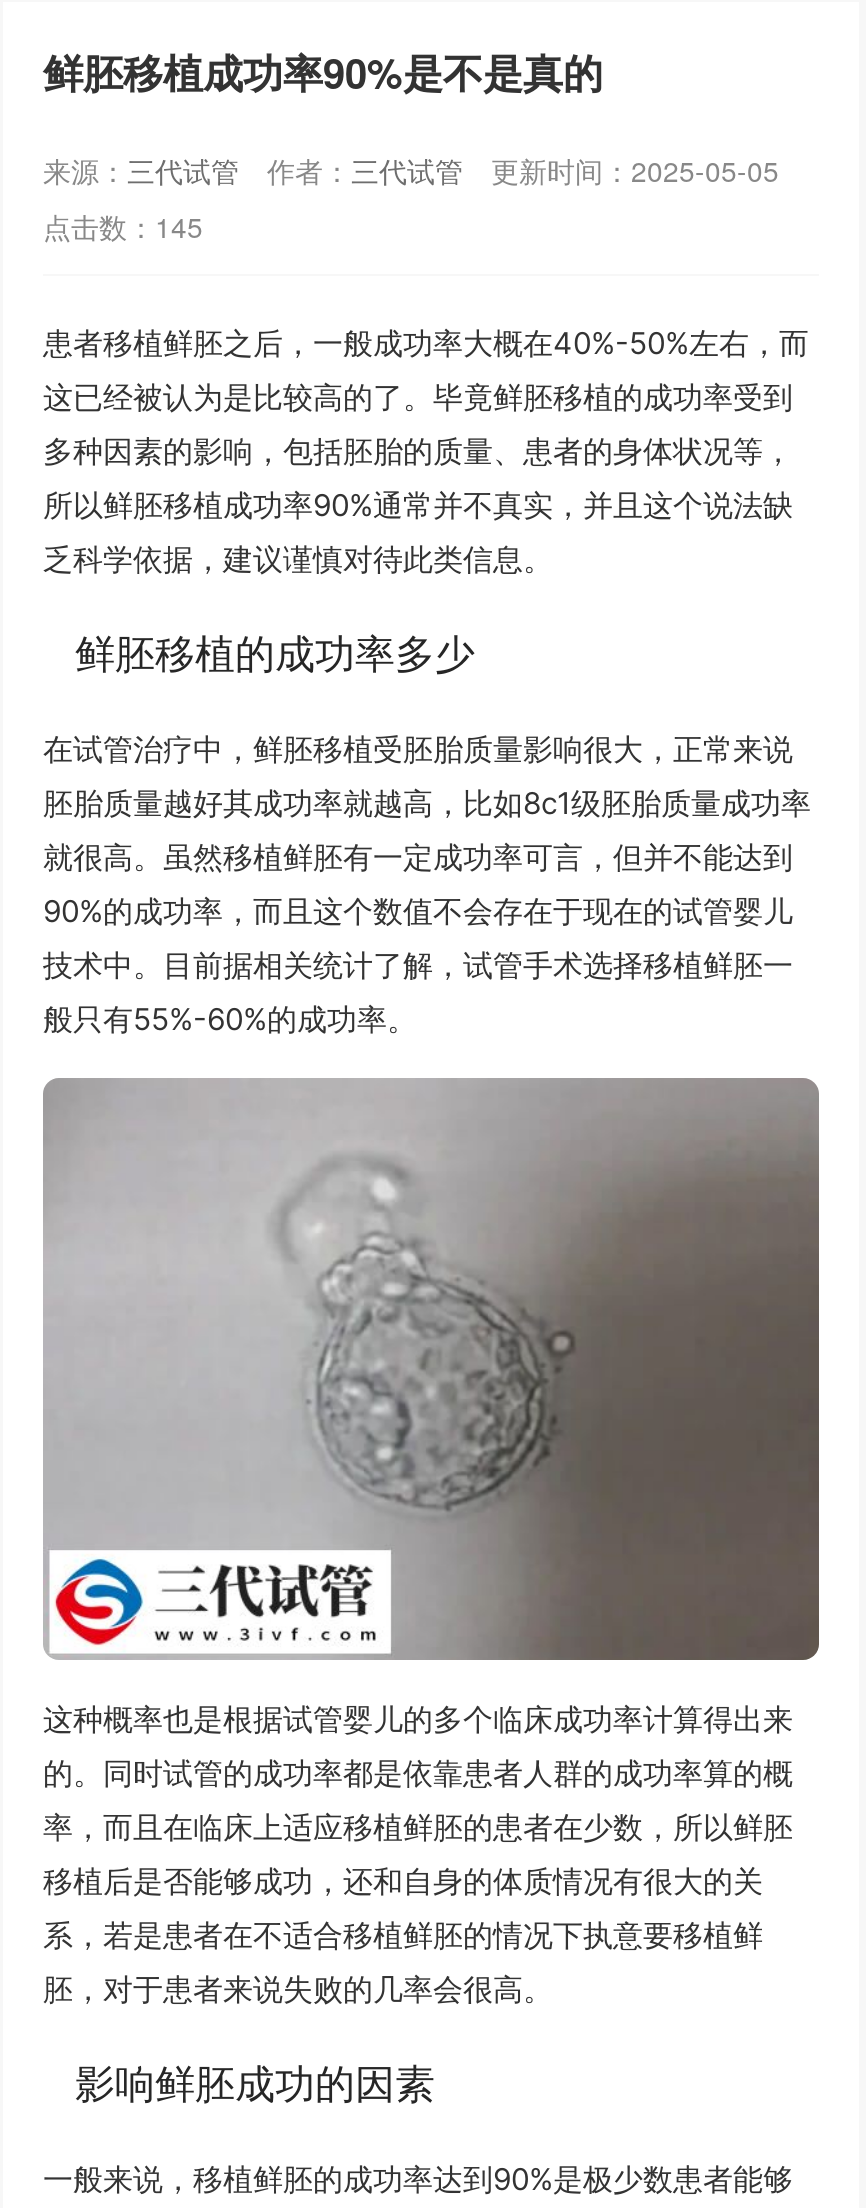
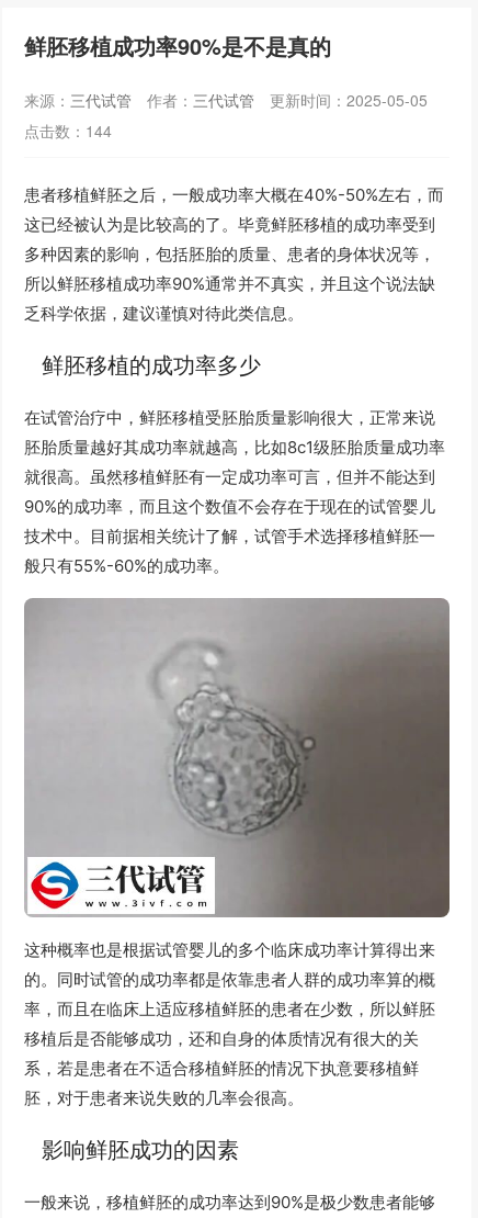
- 点击数：145
+ 点击数：144
